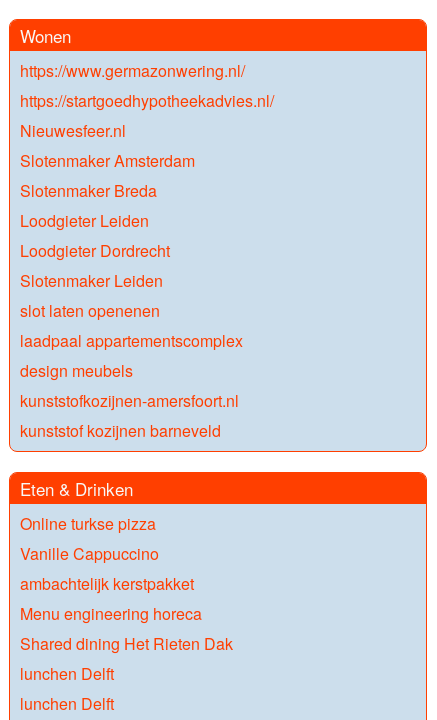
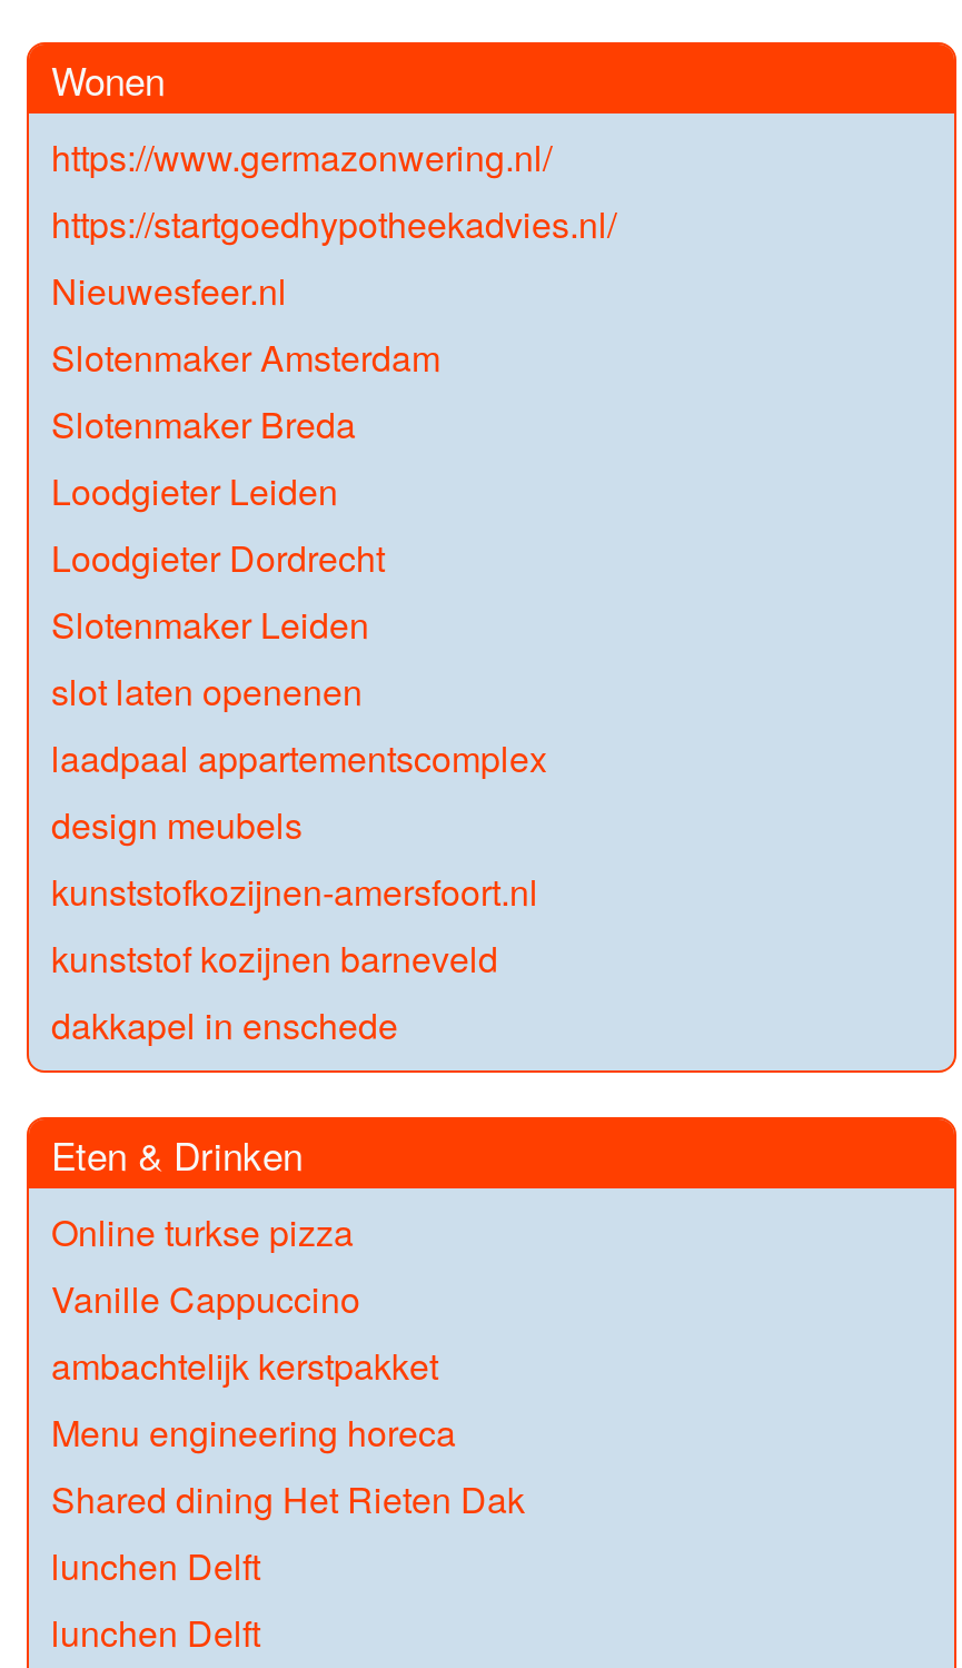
+ dakkapel in enschede
